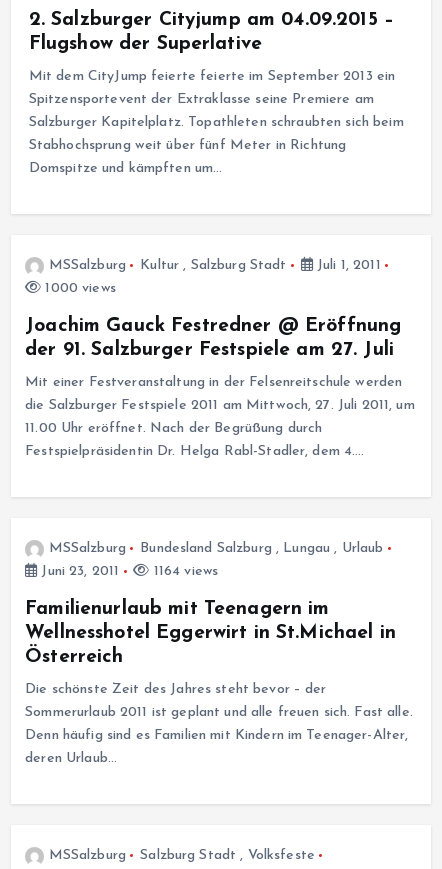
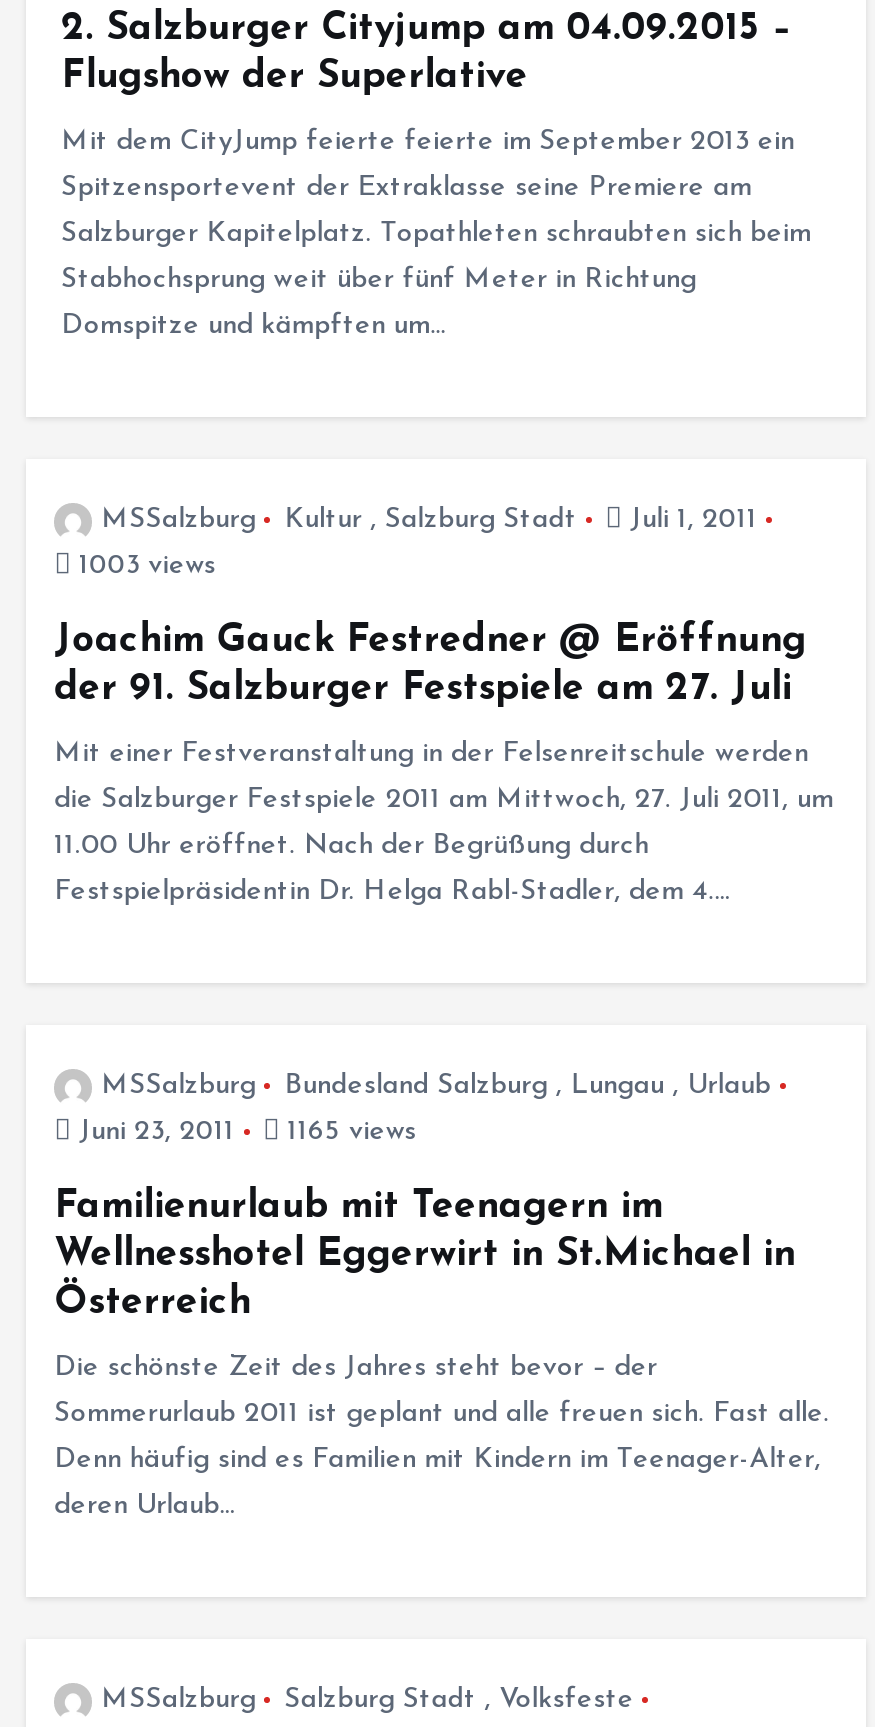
- 1000 views
+ 1003 views

- 1164 views
+ 1165 views
